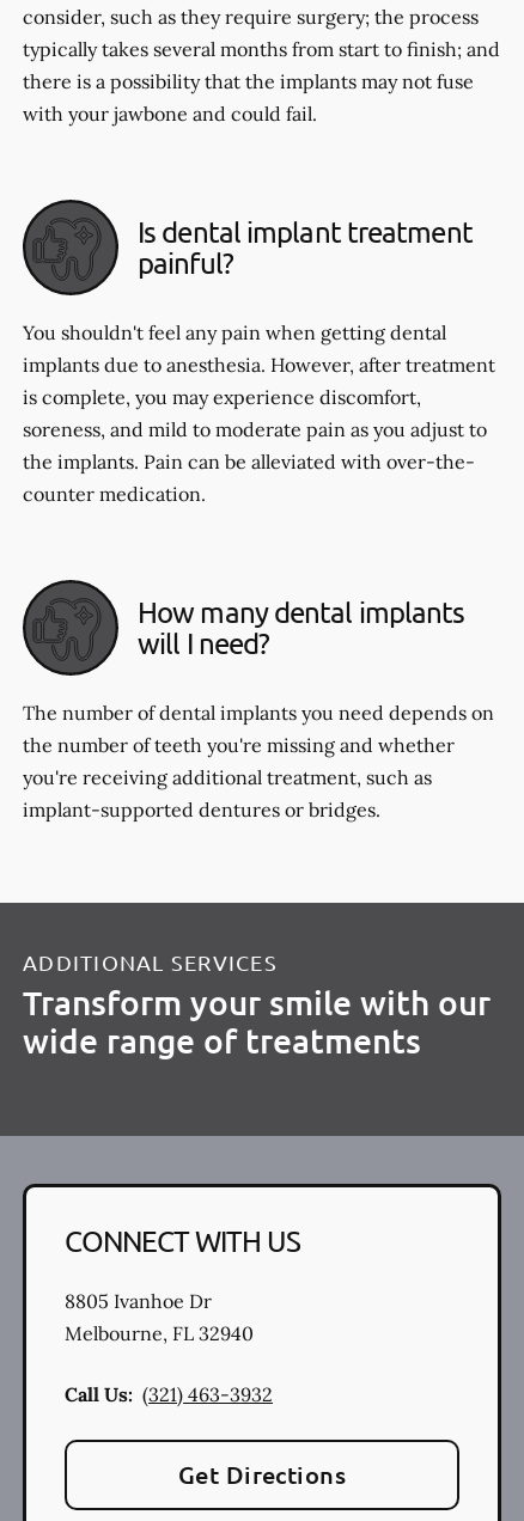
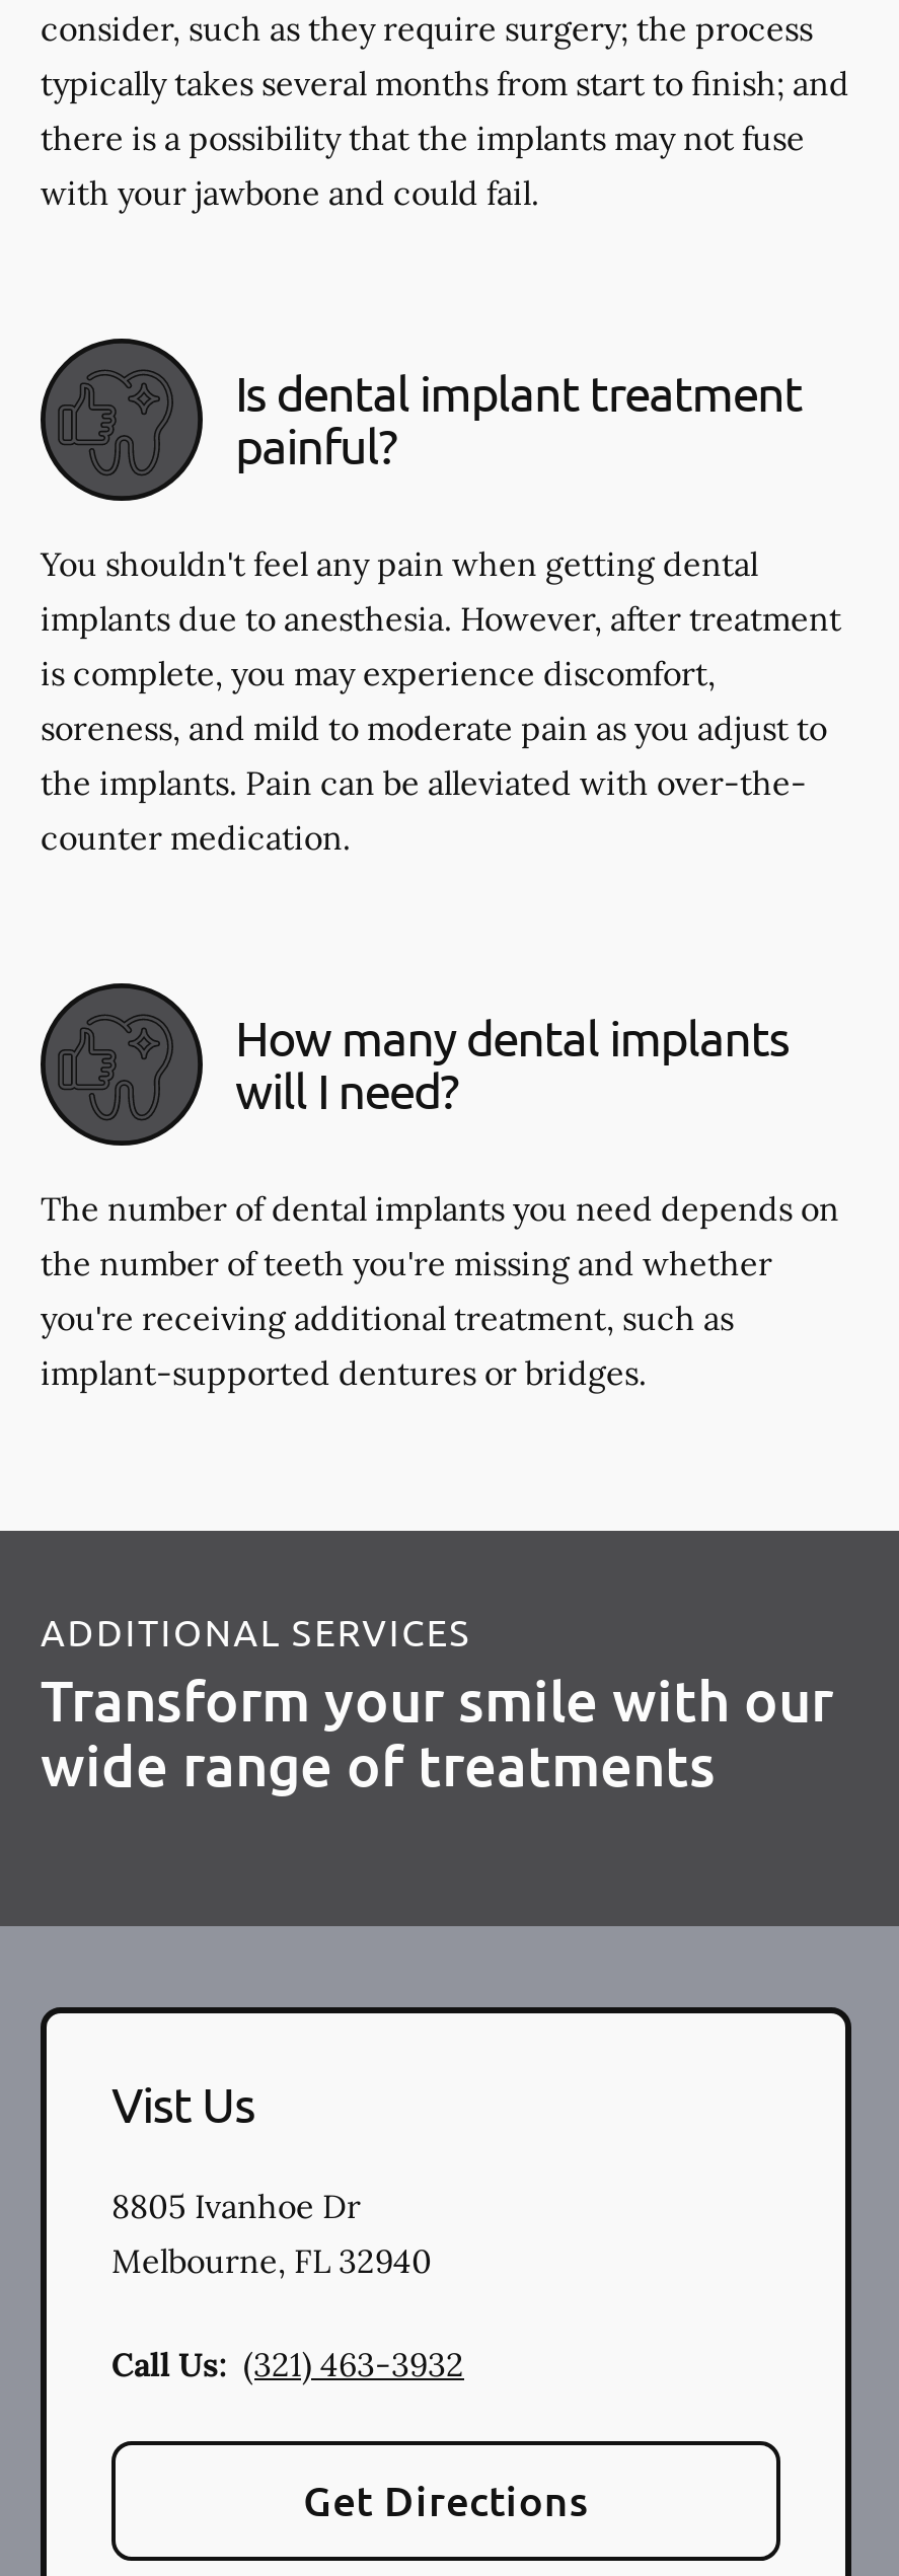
- CONNECT WITH US
+ Vist Us
